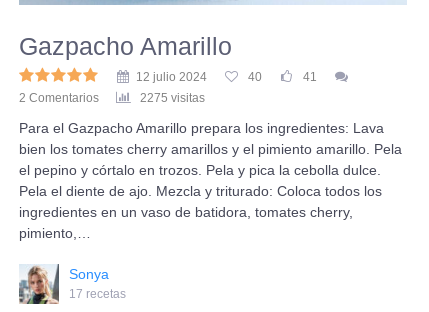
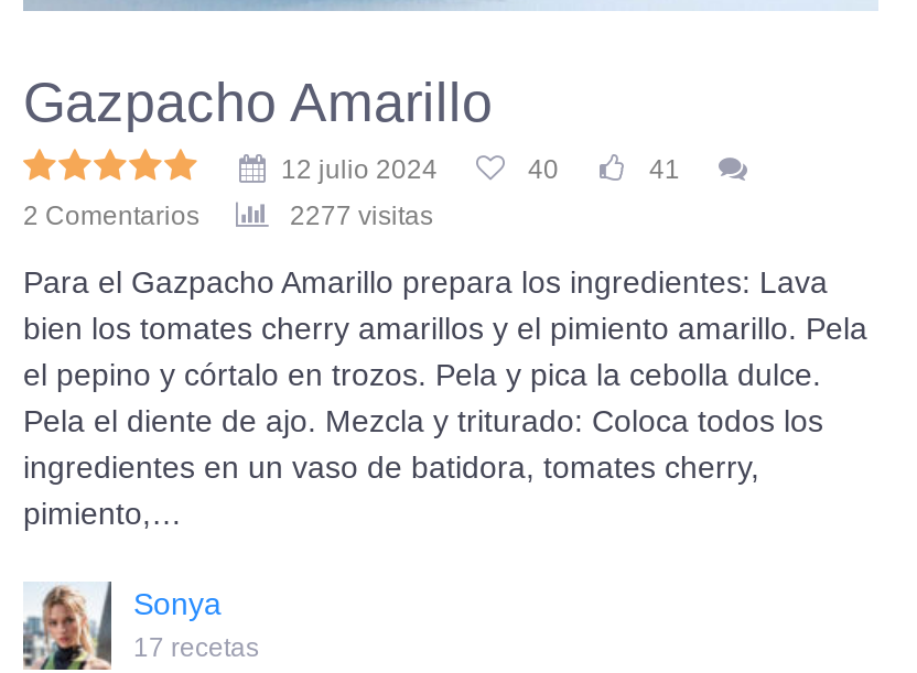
- 2275 visitas
+ 2277 visitas
